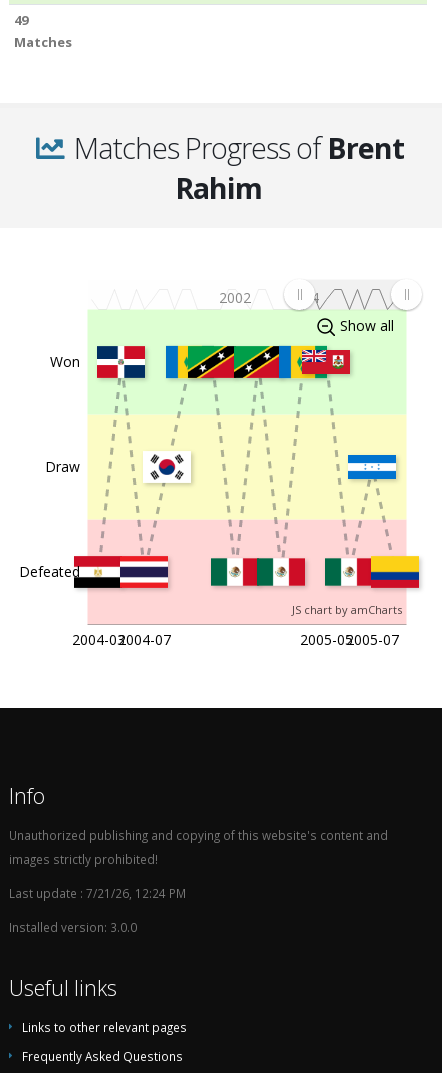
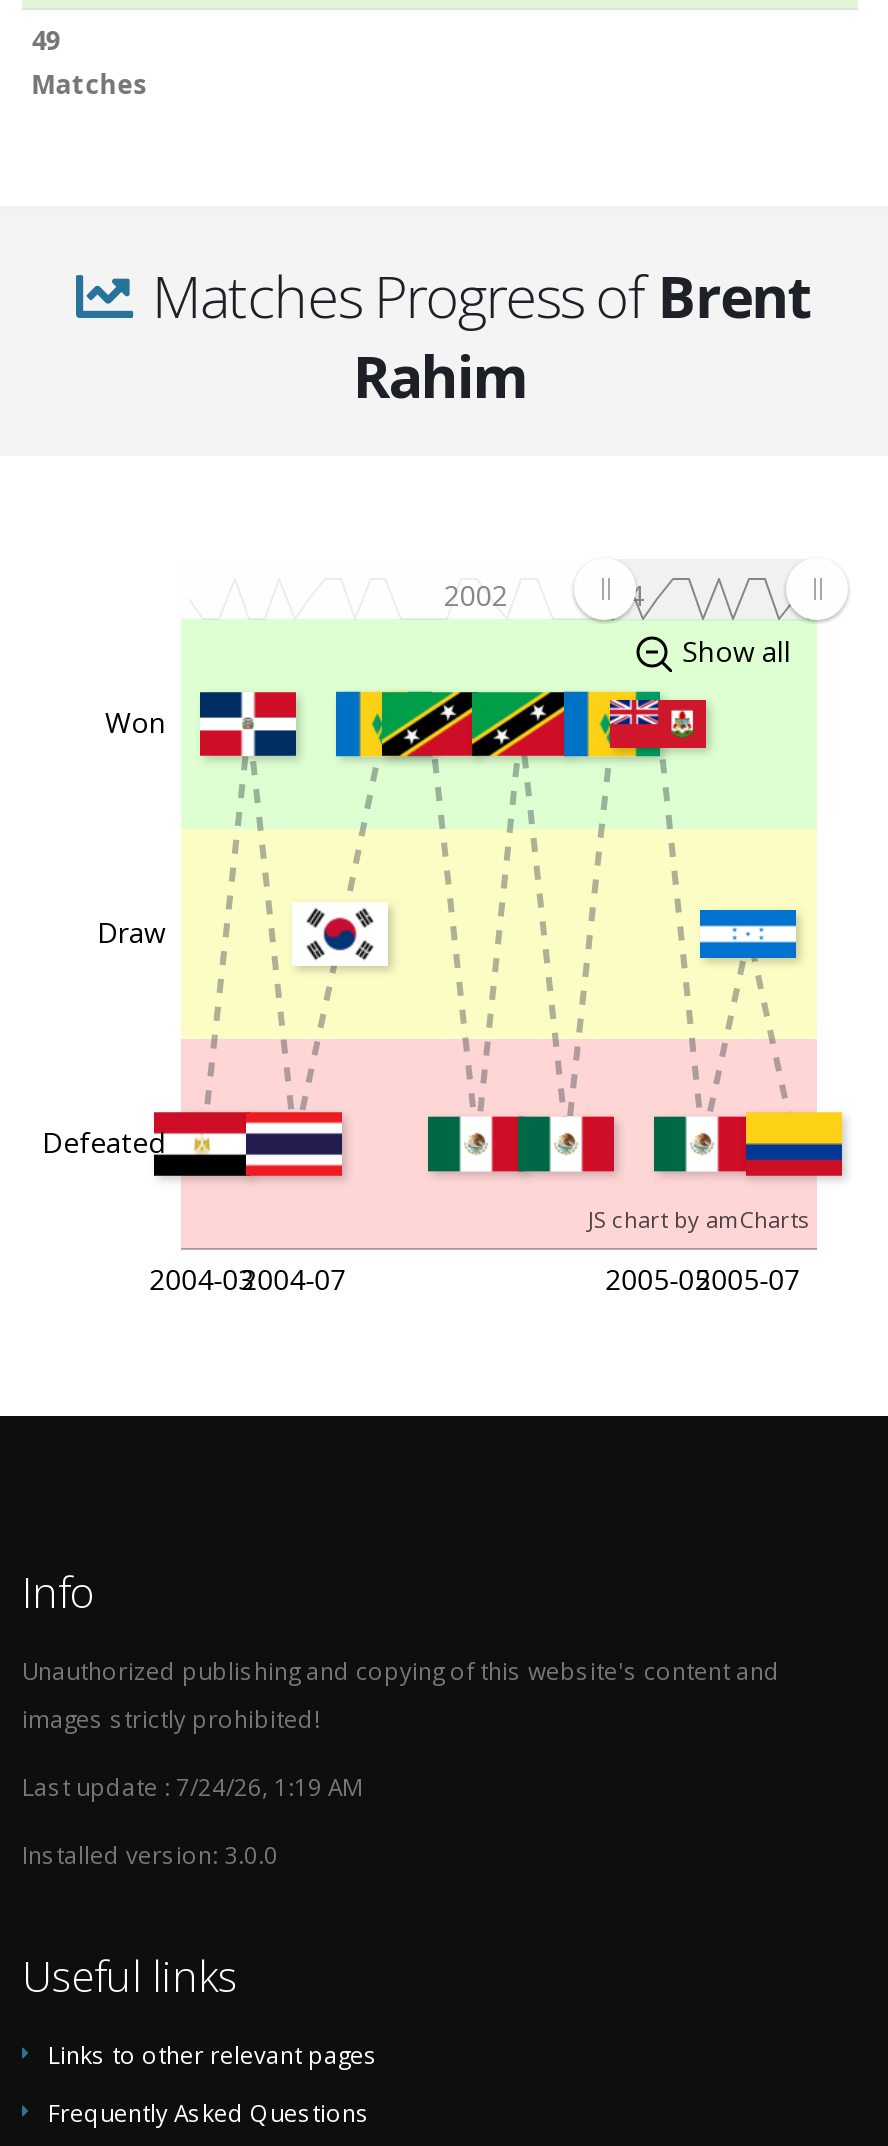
- Last update : 7/21/26, 12:24 PM
+ Last update : 7/24/26, 1:19 AM
